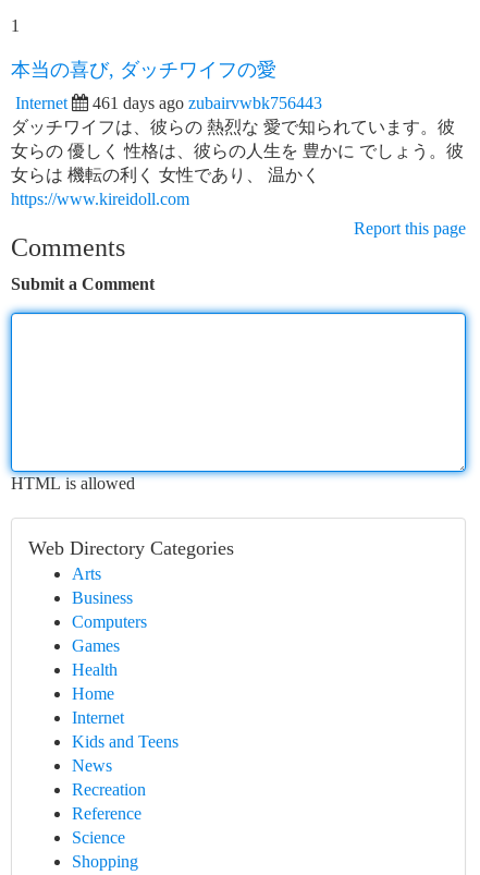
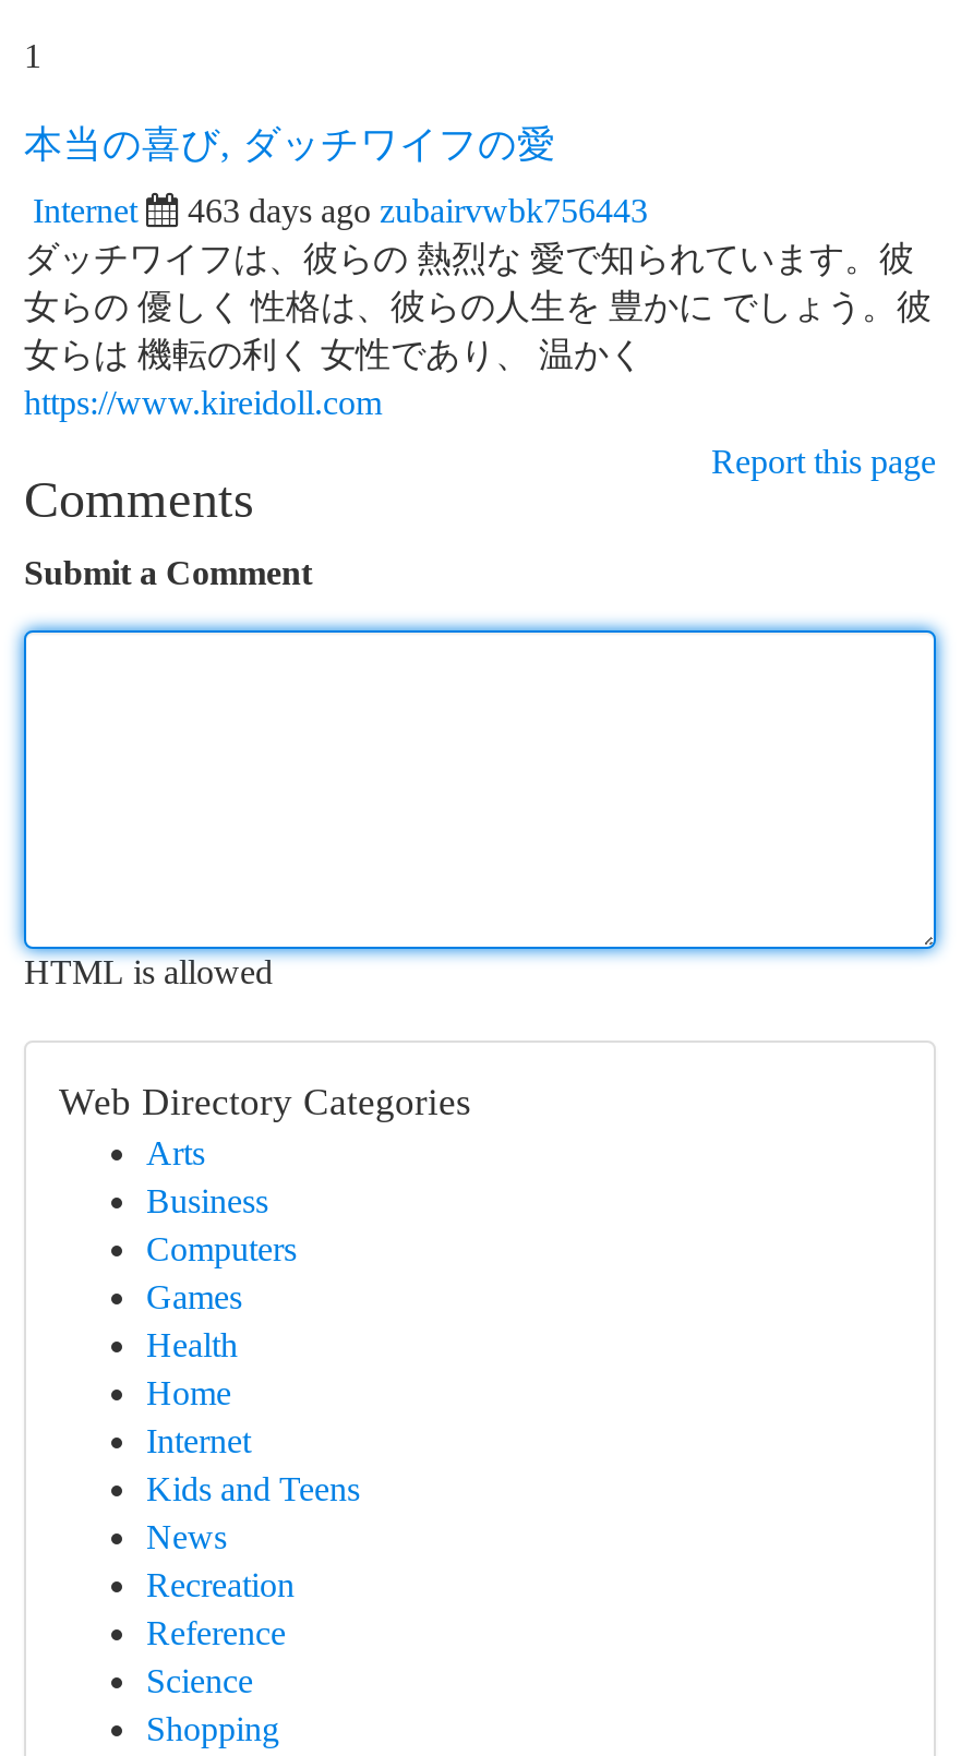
- 461 days ago zubairvwbk756443
+ 463 days ago zubairvwbk756443
